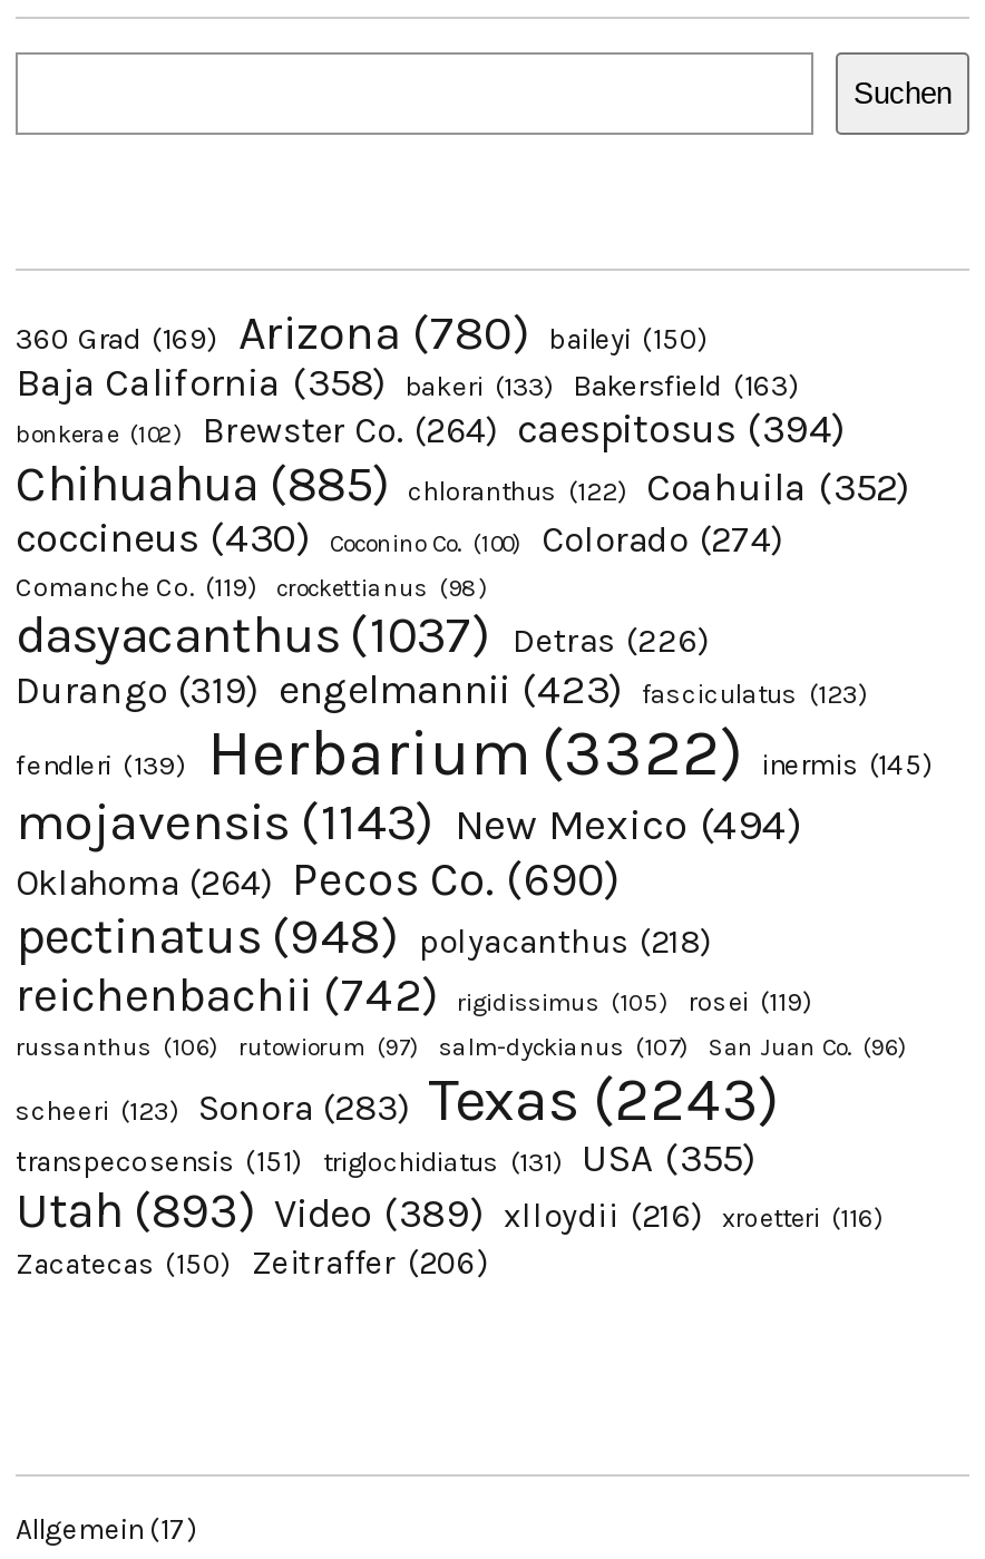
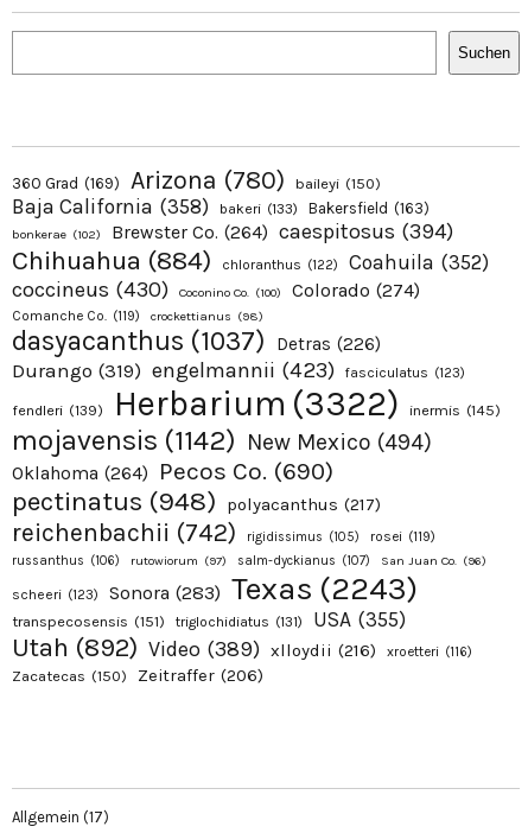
- Chihuahua (885) chloranthus (122) Coahuila (352)
+ Chihuahua (884) chloranthus (122) Coahuila (352)

- mojavensis (1143) New Mexico (494)
+ mojavensis (1142) New Mexico (494)

- pectinatus (948) polyacanthus (218)
+ pectinatus (948) polyacanthus (217)

- Utah (893) Video (389) xlloydii (216)
+ Utah (892) Video (389) xlloydii (216)
